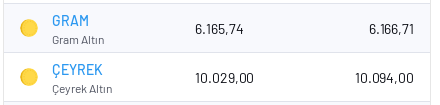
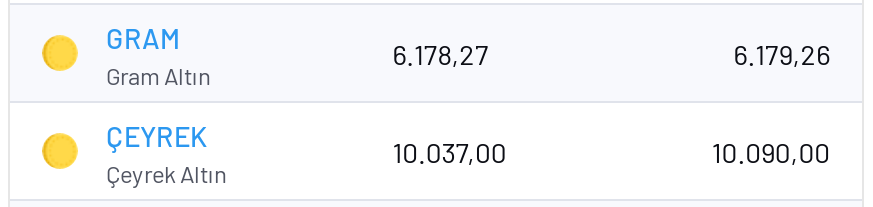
- 6.165,74
+ 6.178,27

- 6.166,71
+ 6.179,26

- 10.029,00
+ 10.037,00

- 10.094,00
+ 10.090,00
